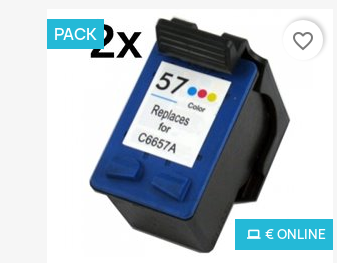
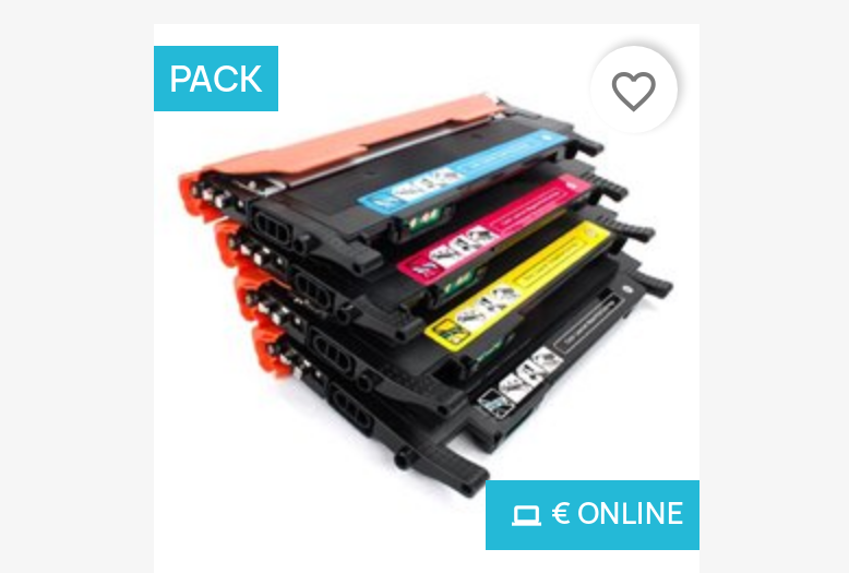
- [image]
+ [image]
